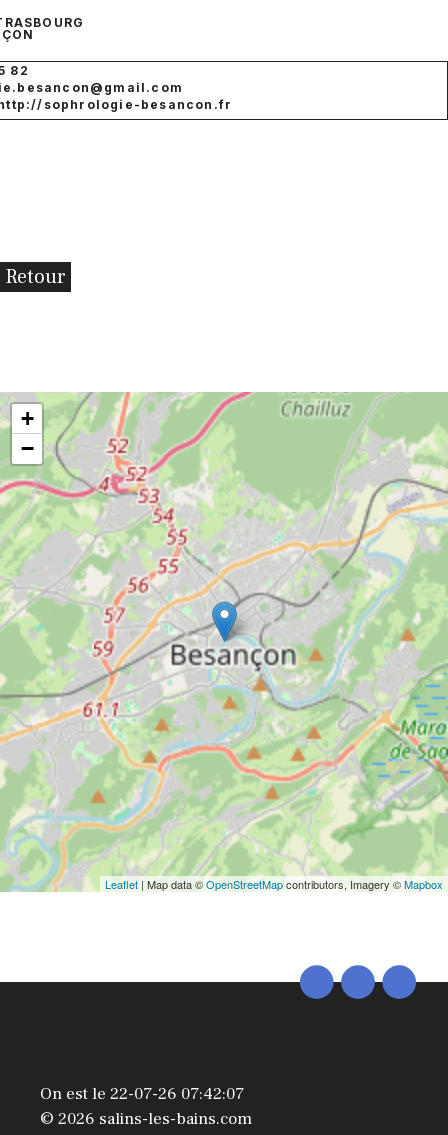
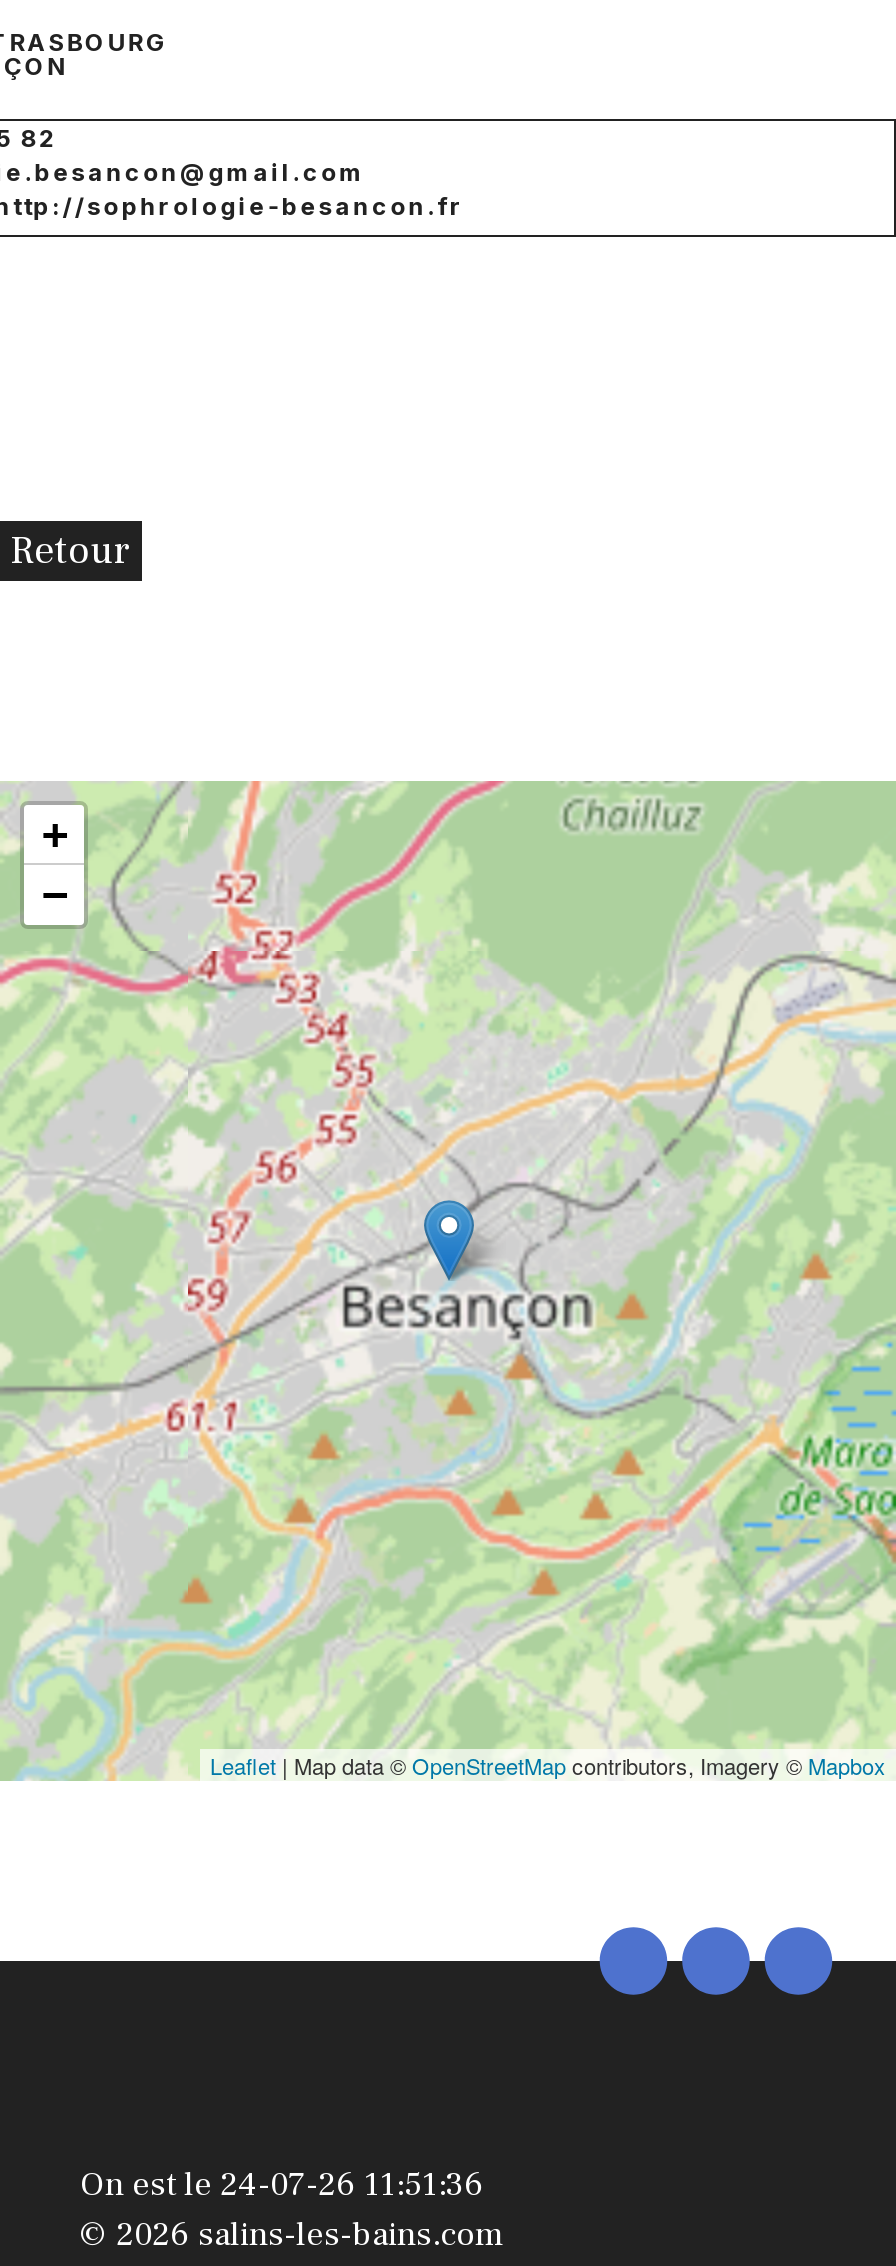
- On est le 22-07-26 07:42:07
+ On est le 24-07-26 11:51:36
